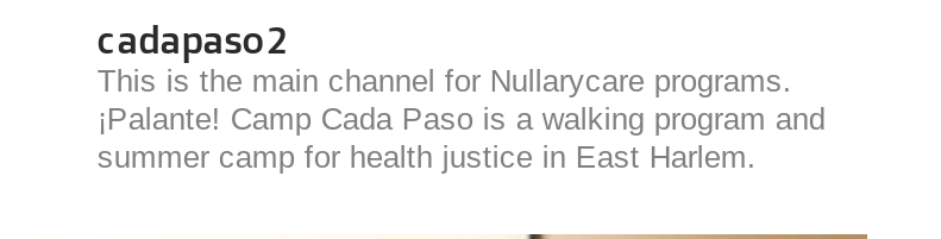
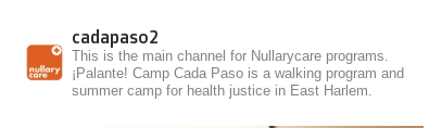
+ [image]
